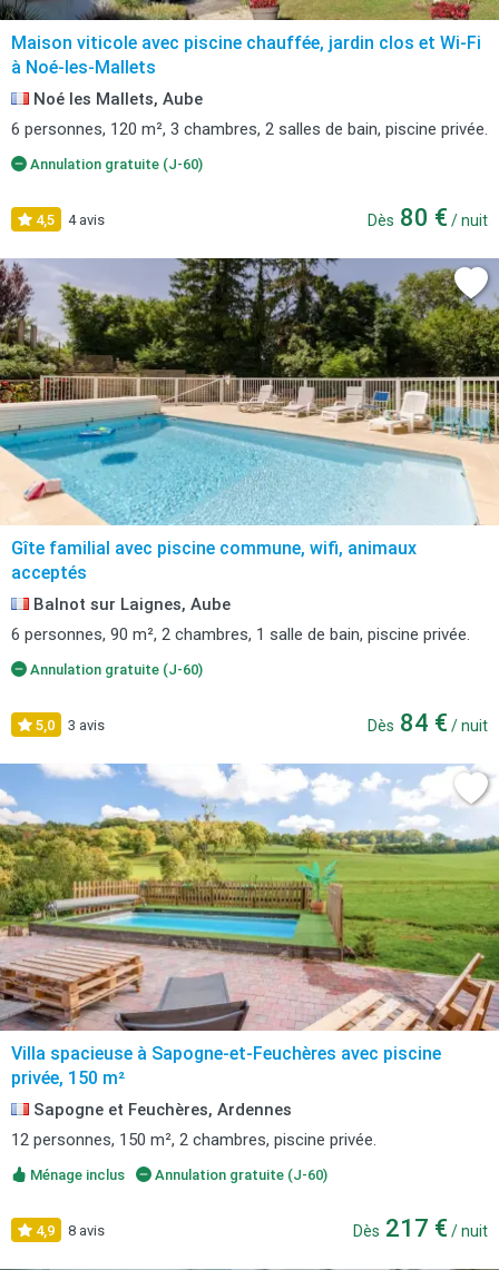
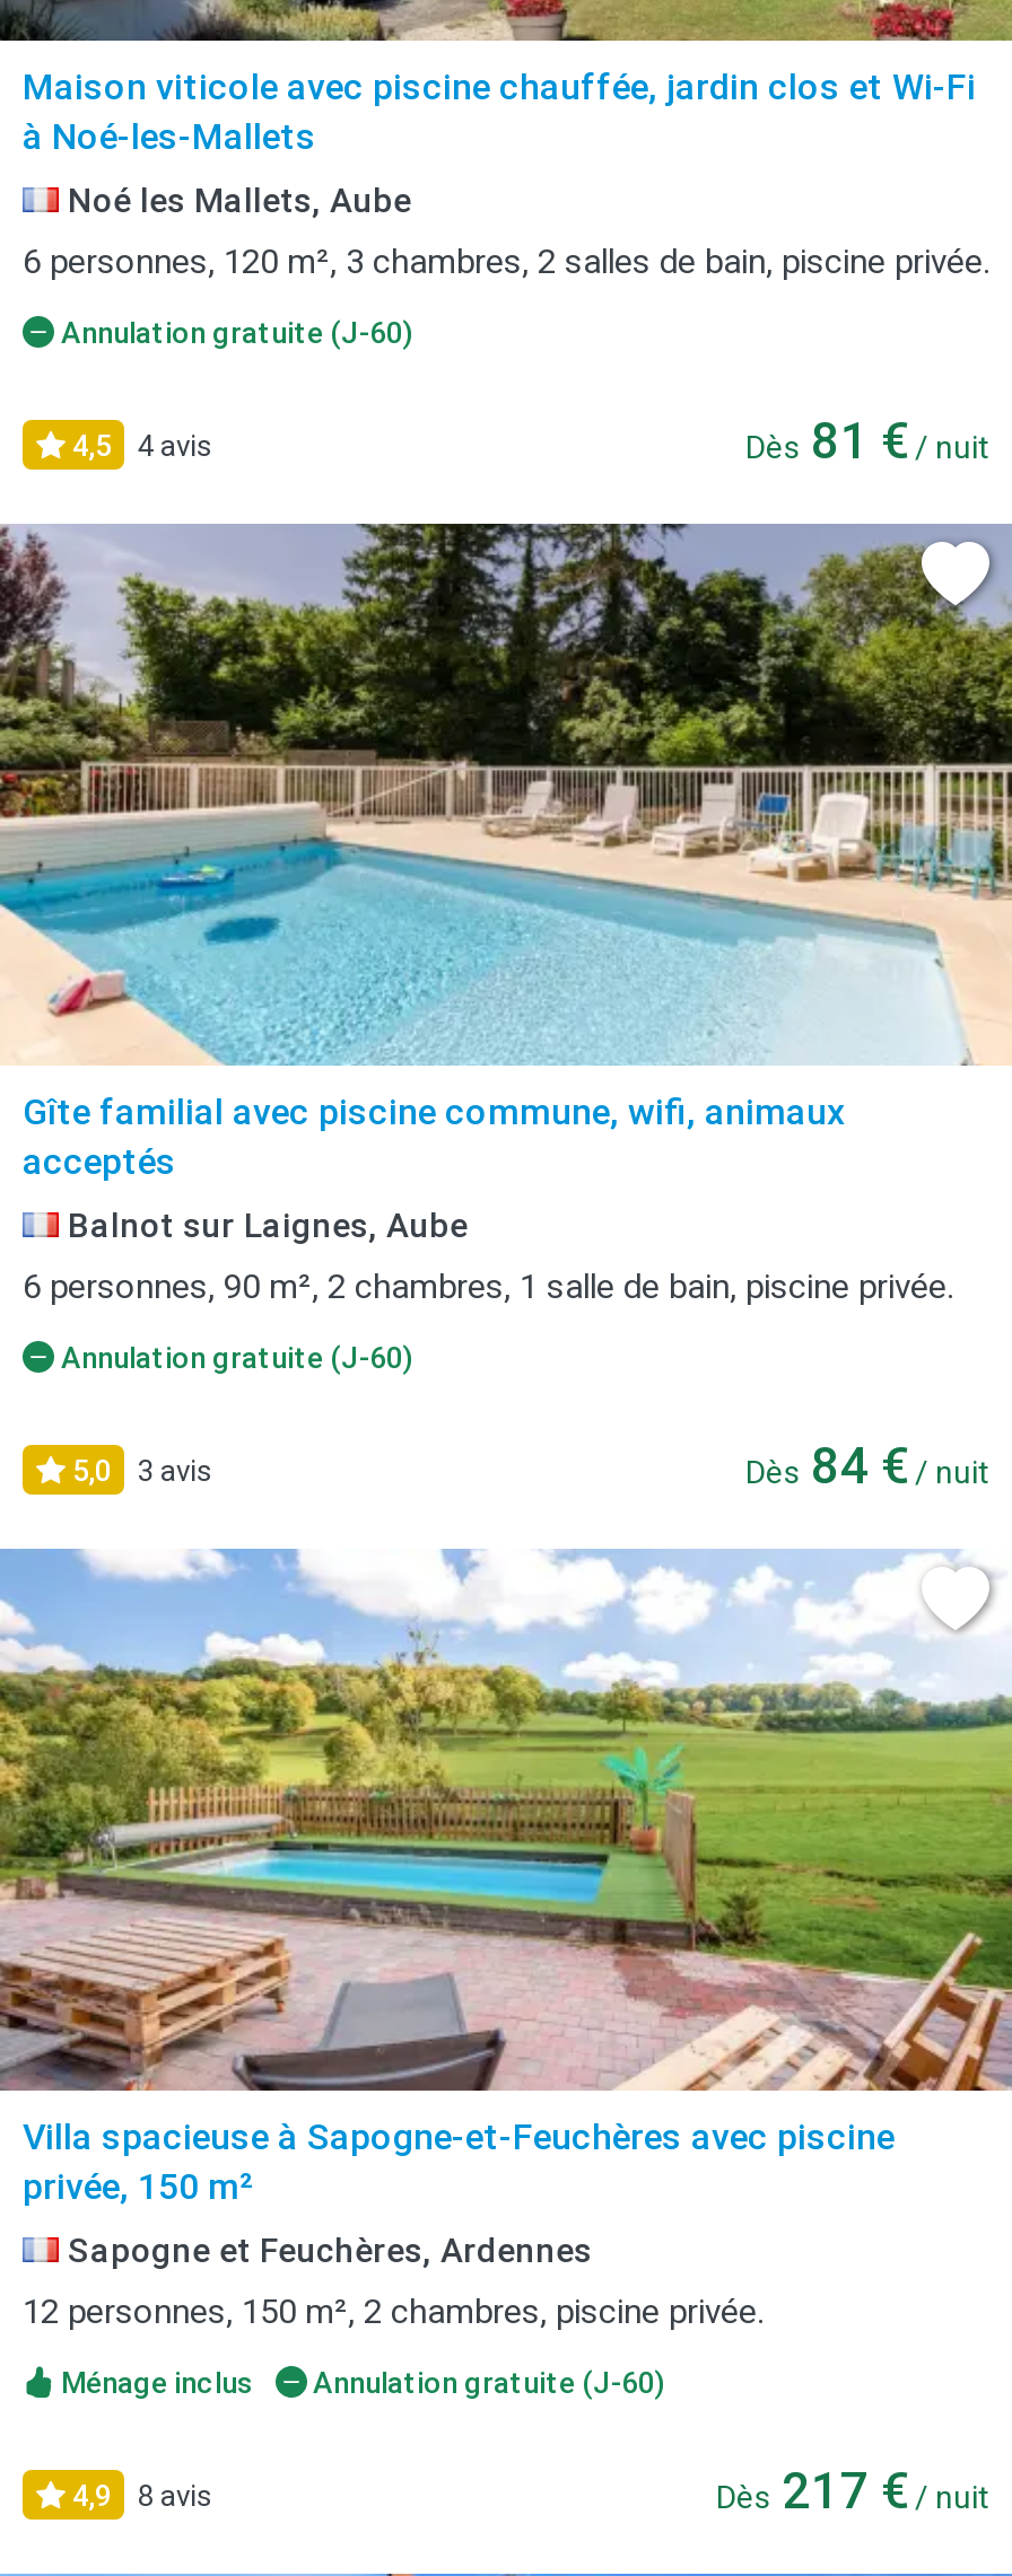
- Dès 80 €/ nuit
+ Dès 81 €/ nuit
